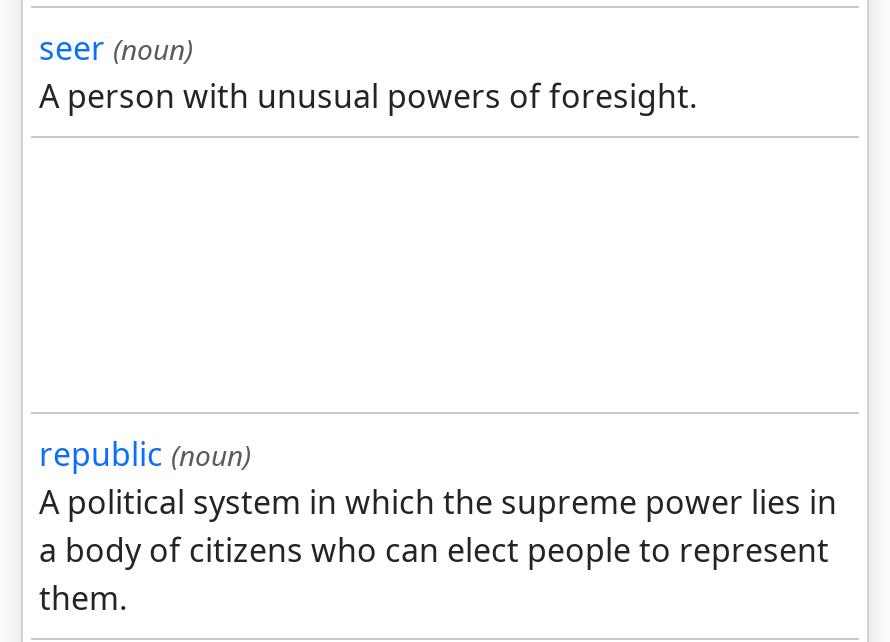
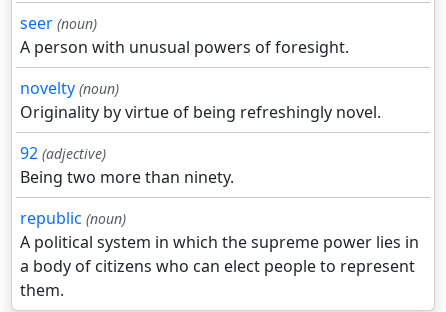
+ novelty (noun)
+ Originality by virtue of being refreshingly novel.
+ 92 (adjective)
+ Being two more than ninety.
